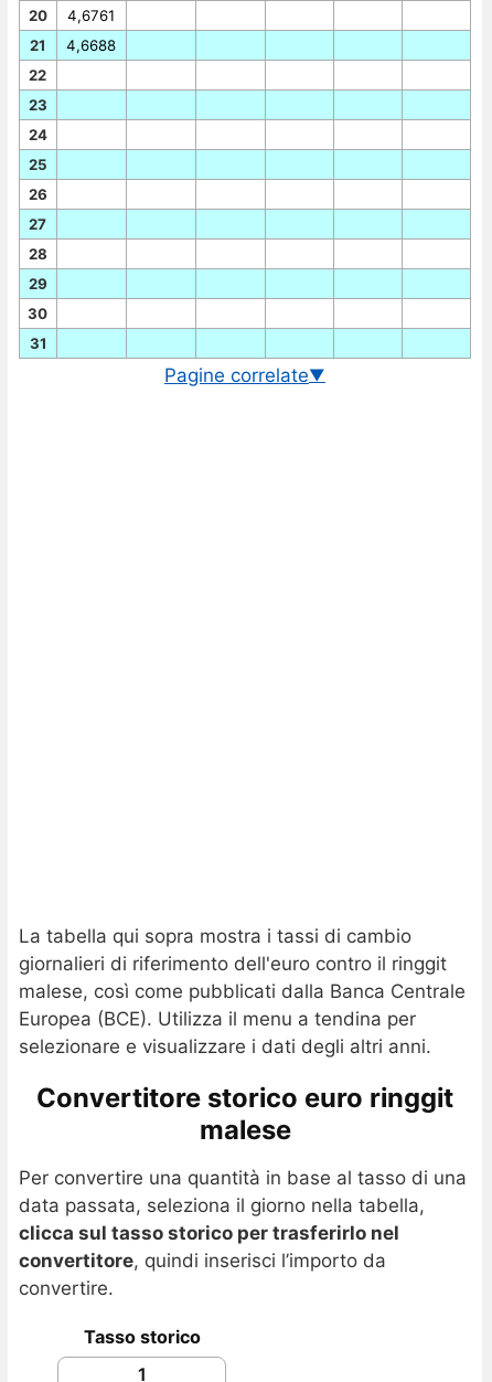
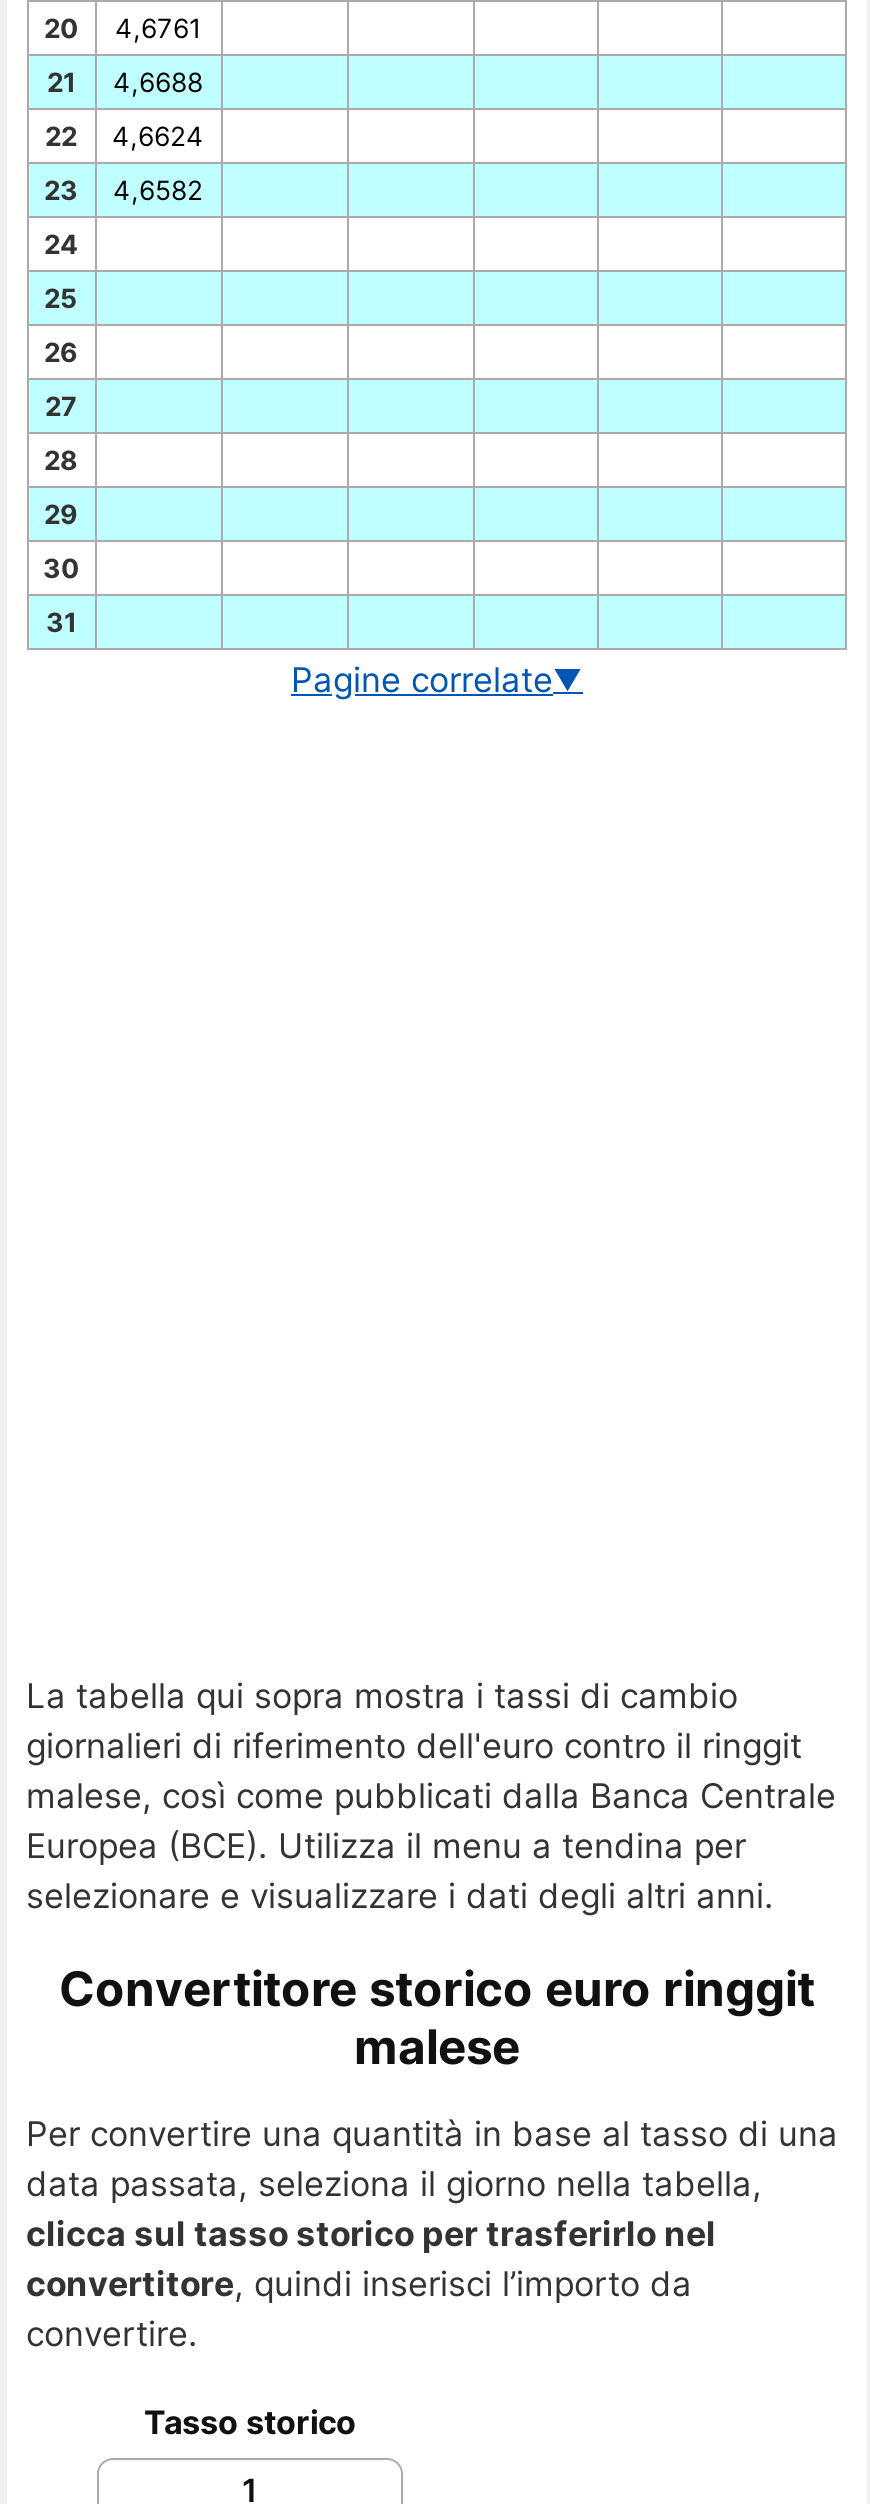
+ 4,6624
+ 4,6582
